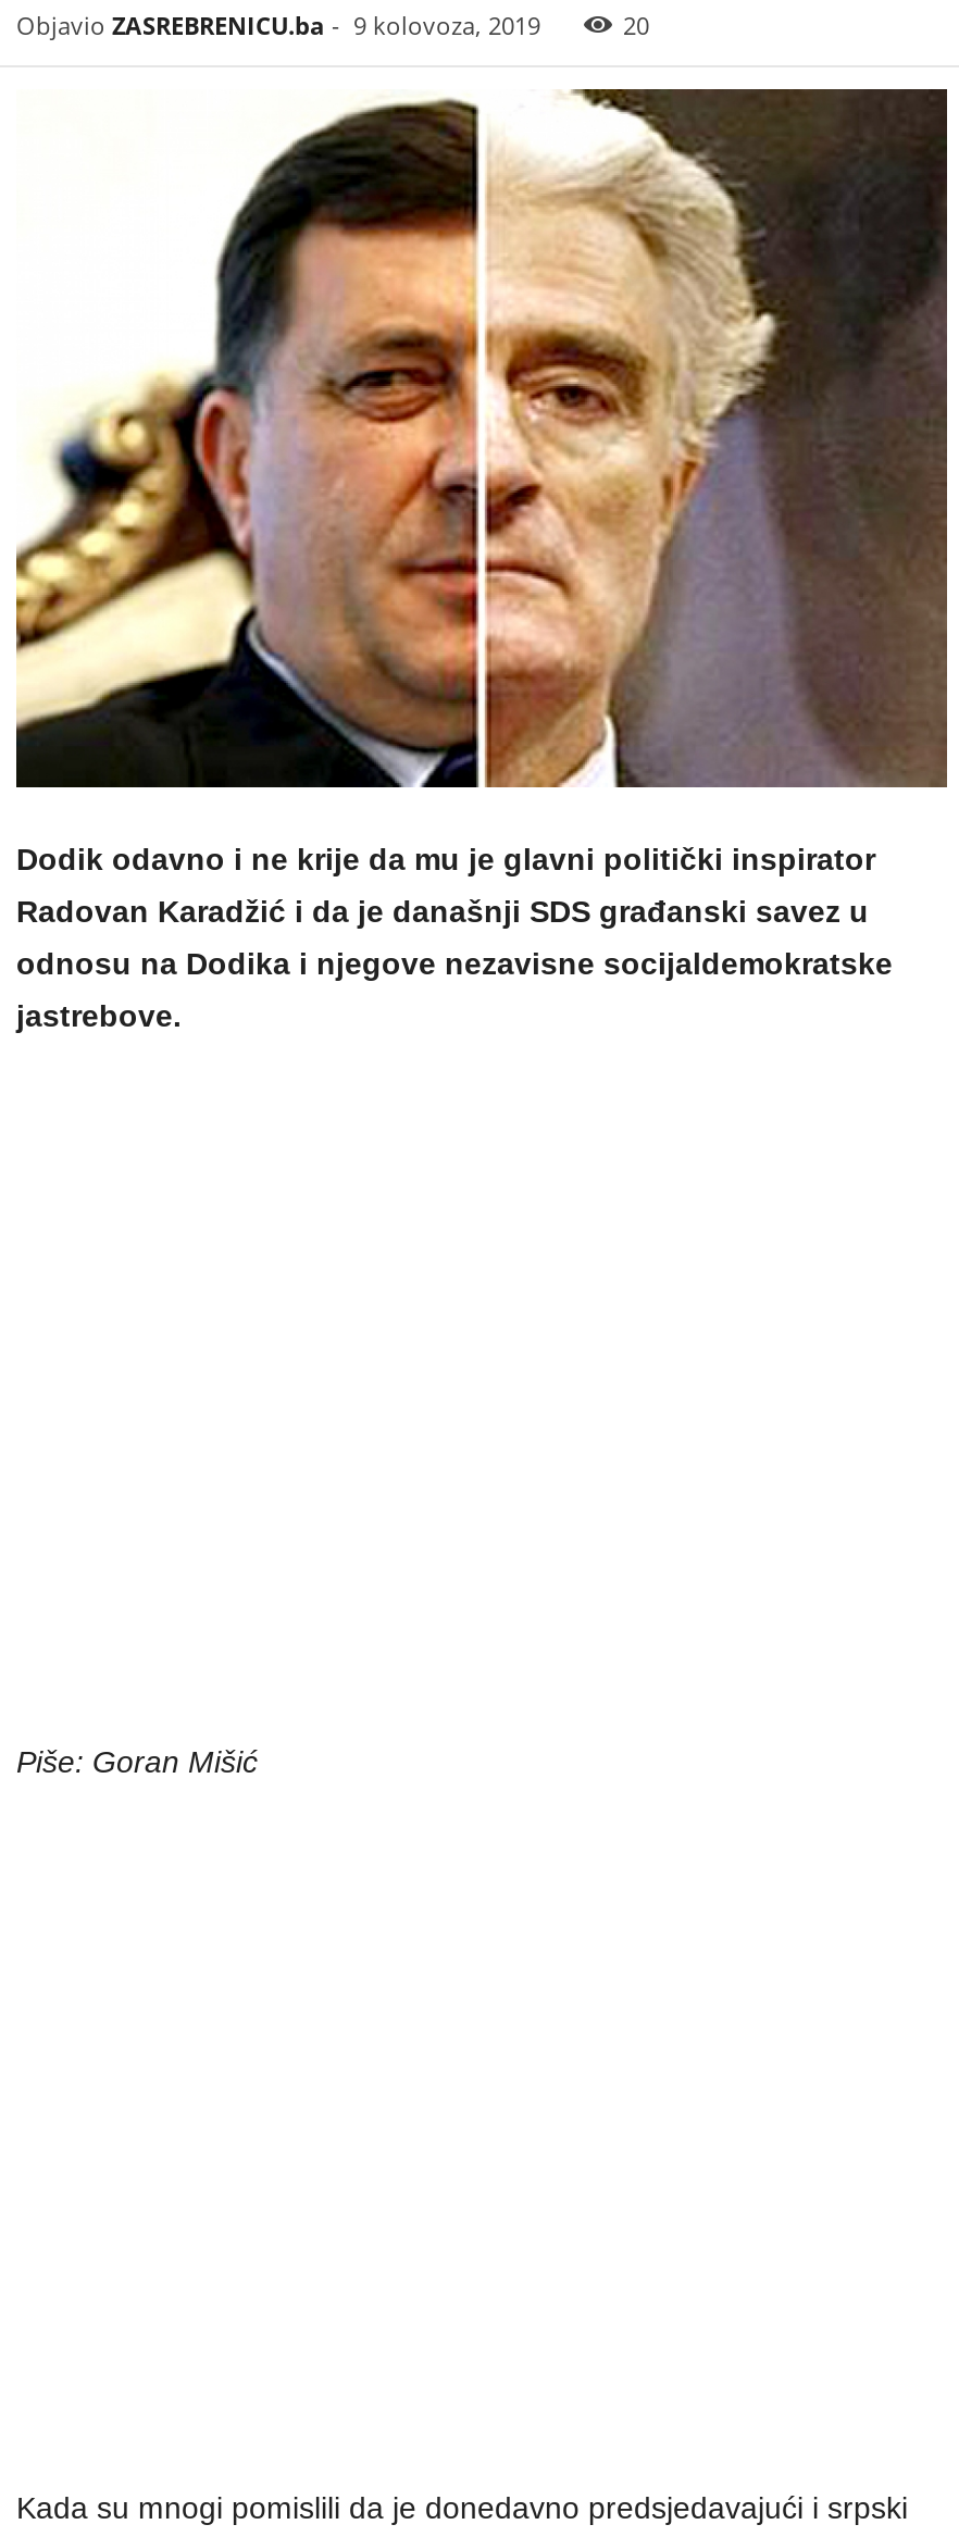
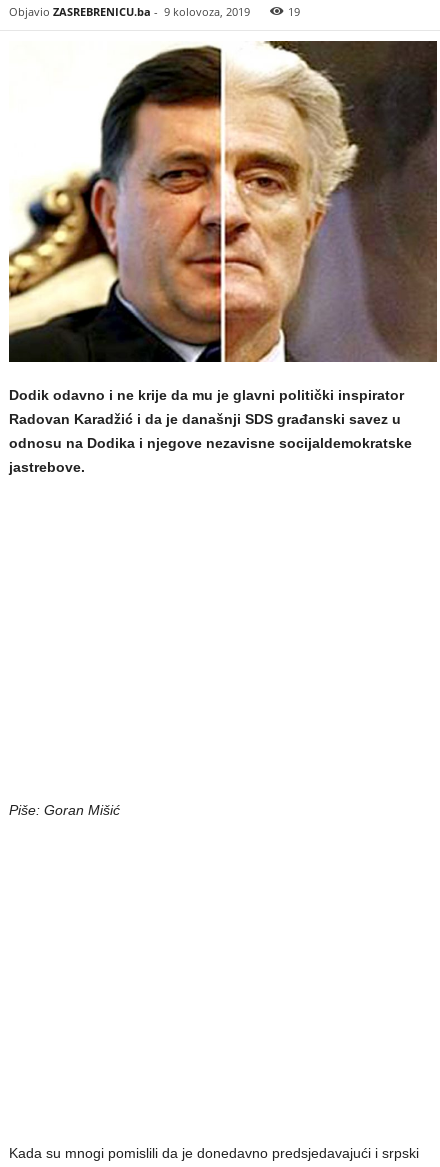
- 20
+ 19
